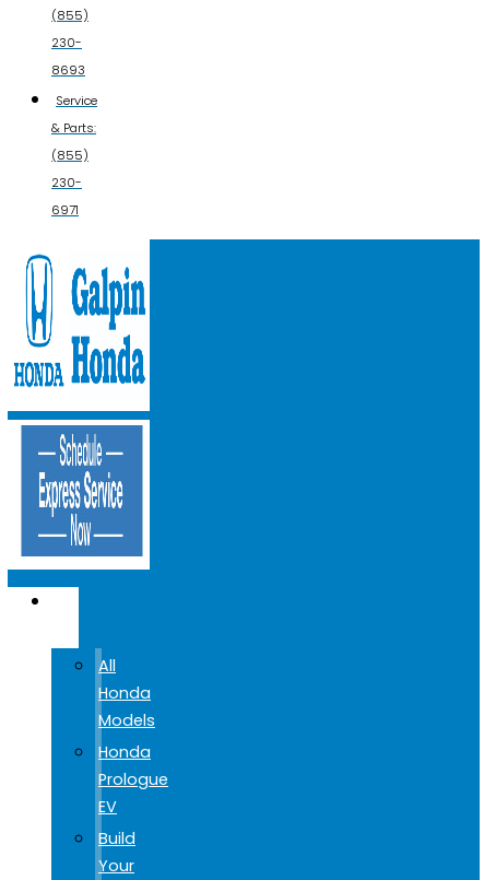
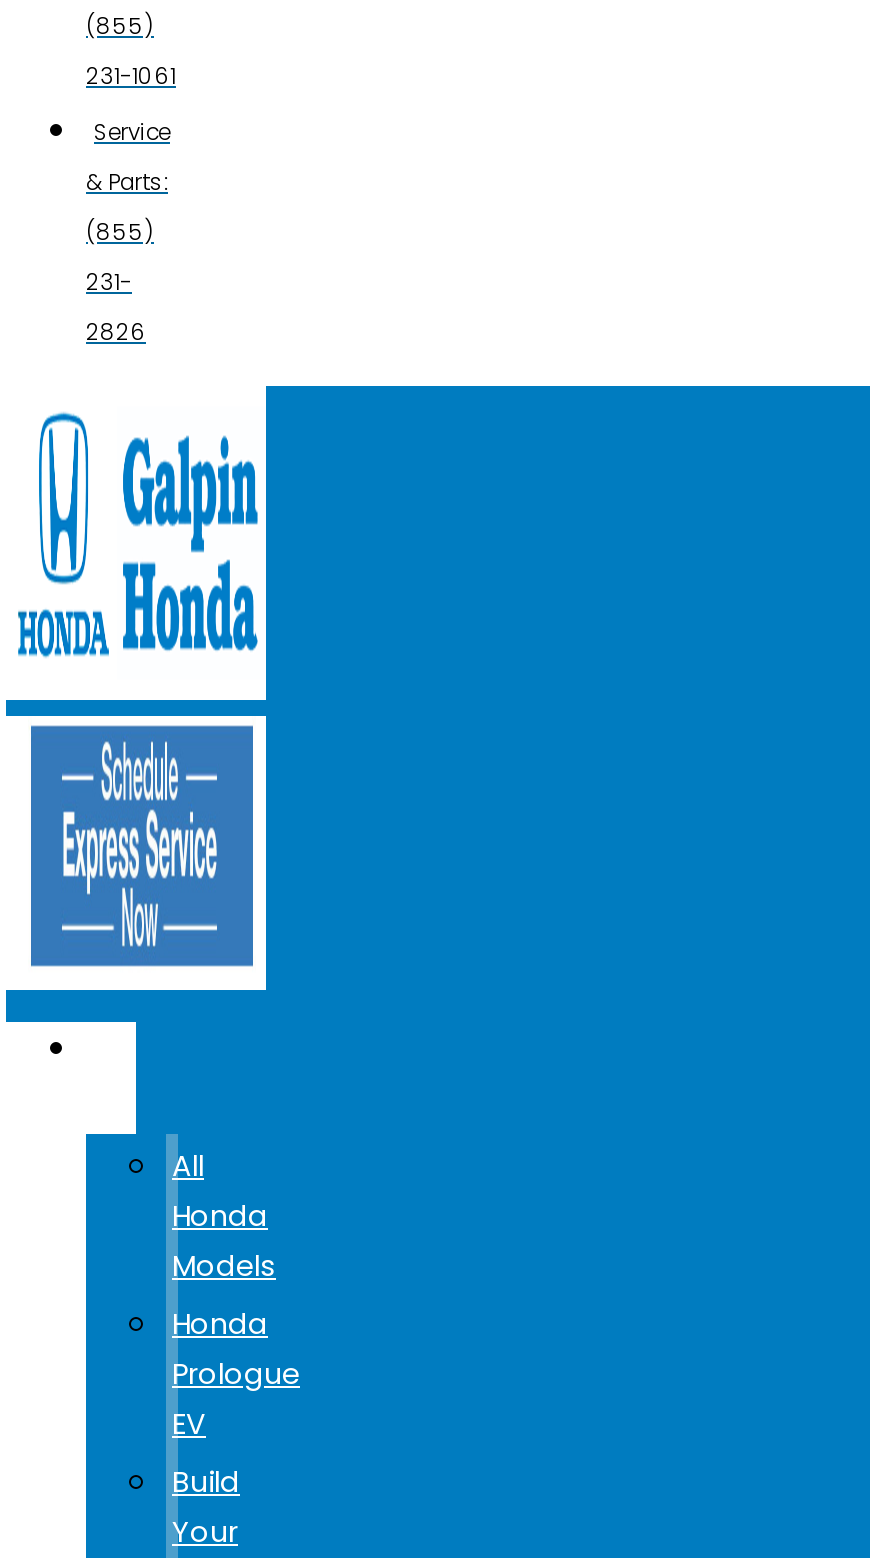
- 230-
- 8693
+ 231-1061

- 230-
+ 231-

- 6971
+ 2826
